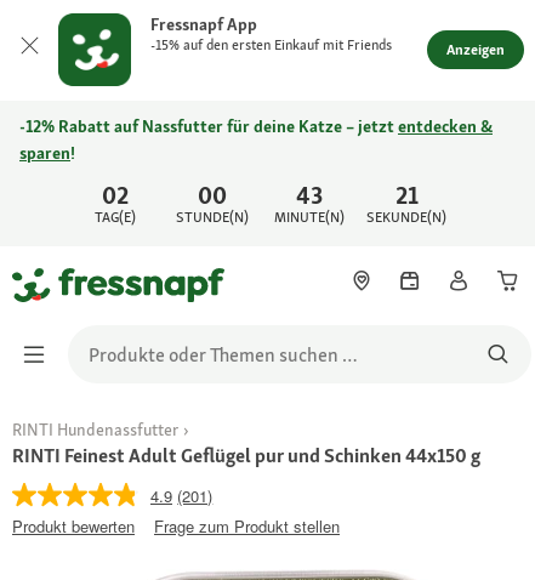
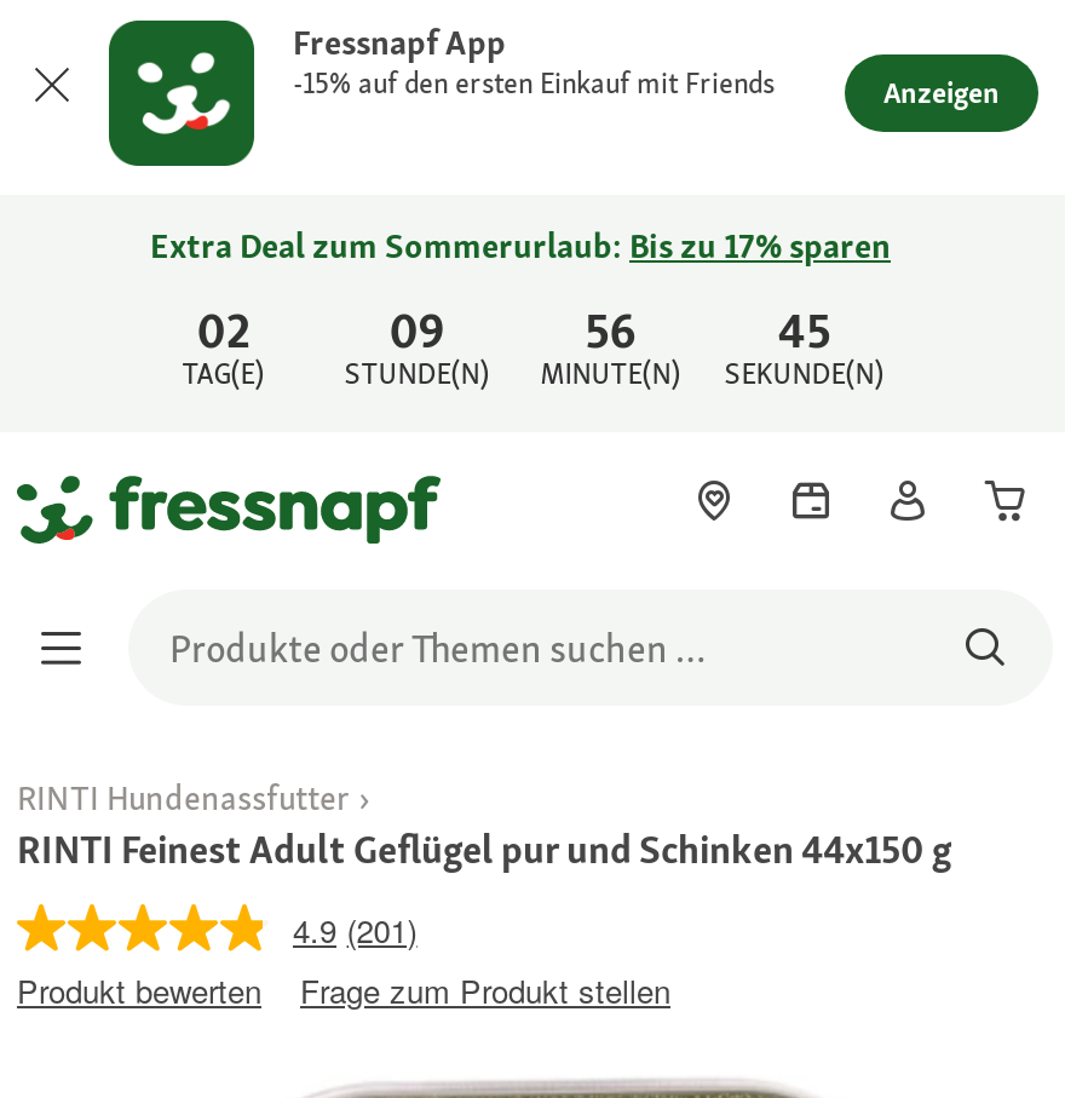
- -12% Rabatt auf Nassfutter für deine Katze – jetzt entdecken &
- sparen!
+ Extra Deal zum Sommerurlaub: Bis zu 17% sparen

- 00
+ 09

- 43
+ 56

- 21
+ 45
